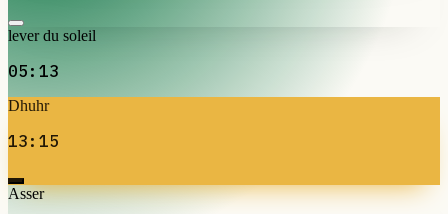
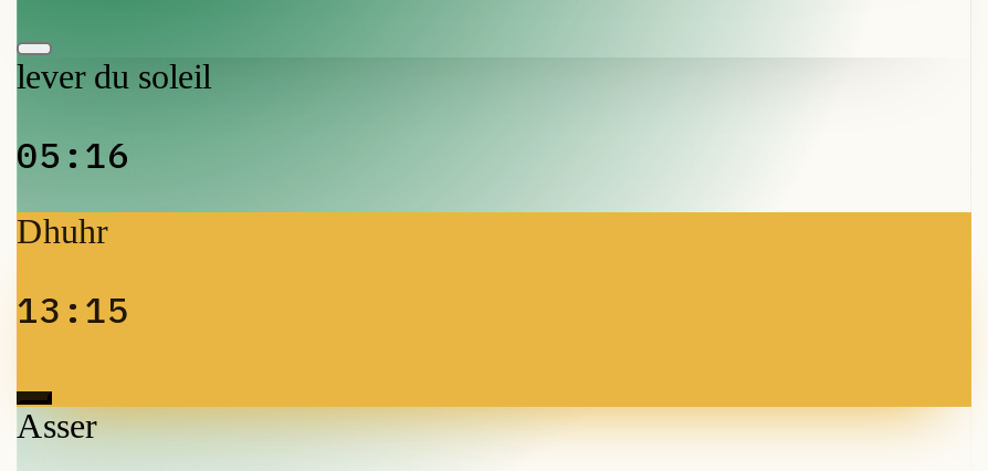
- 05:13
+ 05:16
